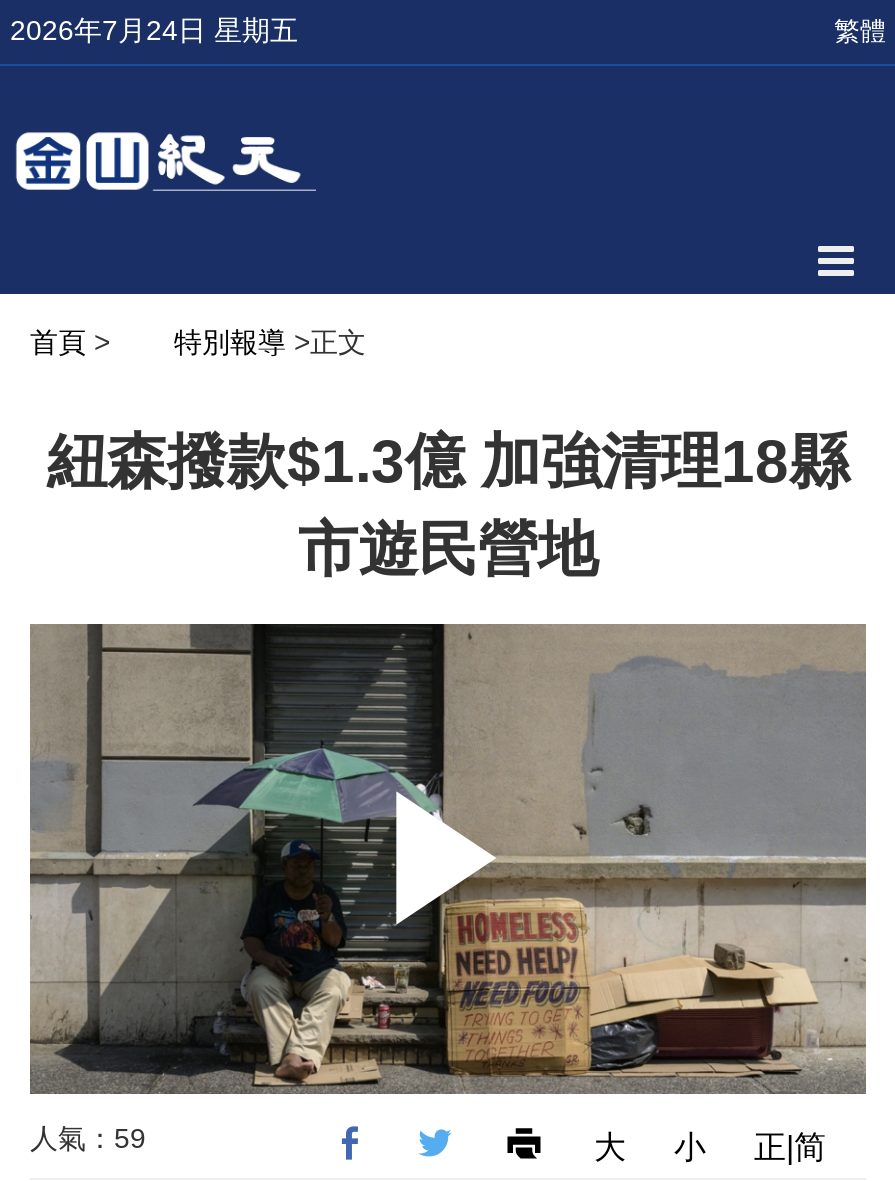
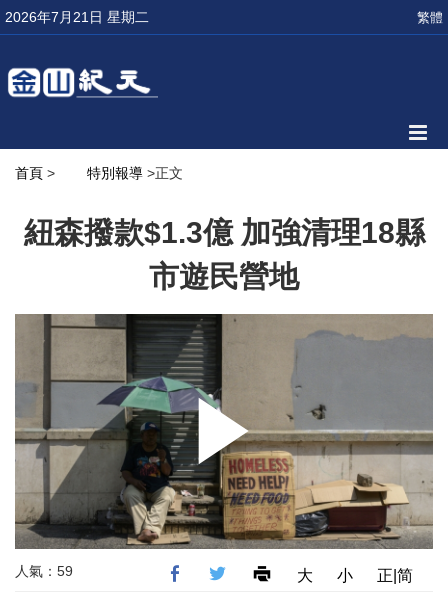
- 2026年7月24日 星期五
+ 2026年7月21日 星期二
